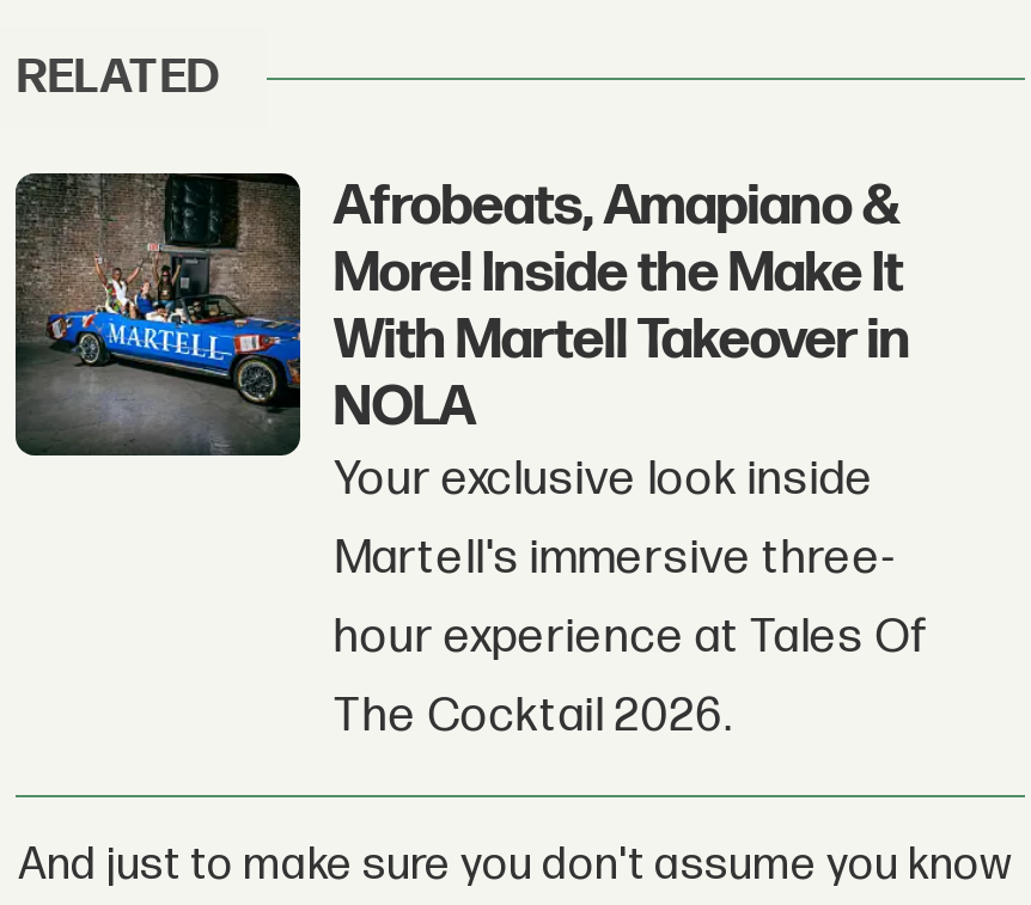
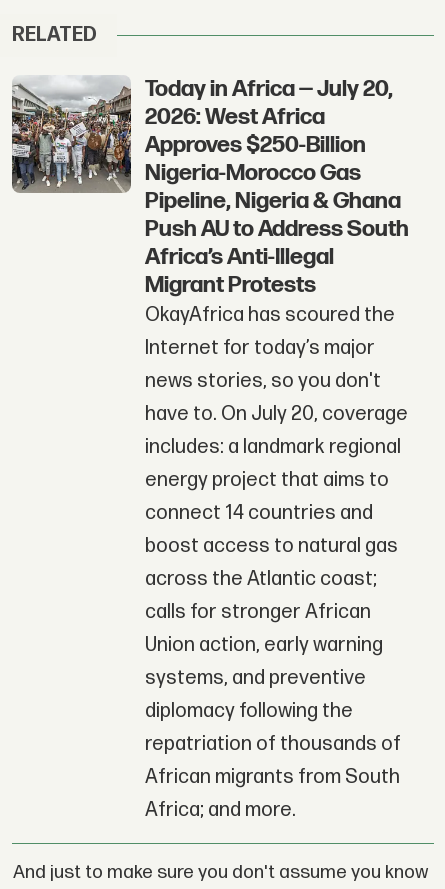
- [image]
- Afrobeats, Amapiano &
- More! Inside the Make It
- With Martell Takeover in
- NOLA
- Your exclusive look inside
- Martell's immersive three-
- hour experience at Tales Of
- The Cocktail 2026.
+ [image]
+ Today in Africa — July 20,
+ 2026: West Africa
+ Approves $250-Billion
+ Nigeria-Morocco Gas
+ Pipeline, Nigeria & Ghana
+ Push AU to Address South
+ Africa’s Anti-Illegal
+ Migrant Protests
+ OkayAfrica has scoured the
+ Internet for today’s major
+ news stories, so you don't
+ have to. On July 20, coverage
+ includes: a landmark regional
+ energy project that aims to
+ connect 14 countries and
+ boost access to natural gas
+ across the Atlantic coast;
+ calls for stronger African
+ Union action, early warning
+ systems, and preventive
+ diplomacy following the
+ repatriation of thousands of
+ African migrants from South
+ Africa; and more.
